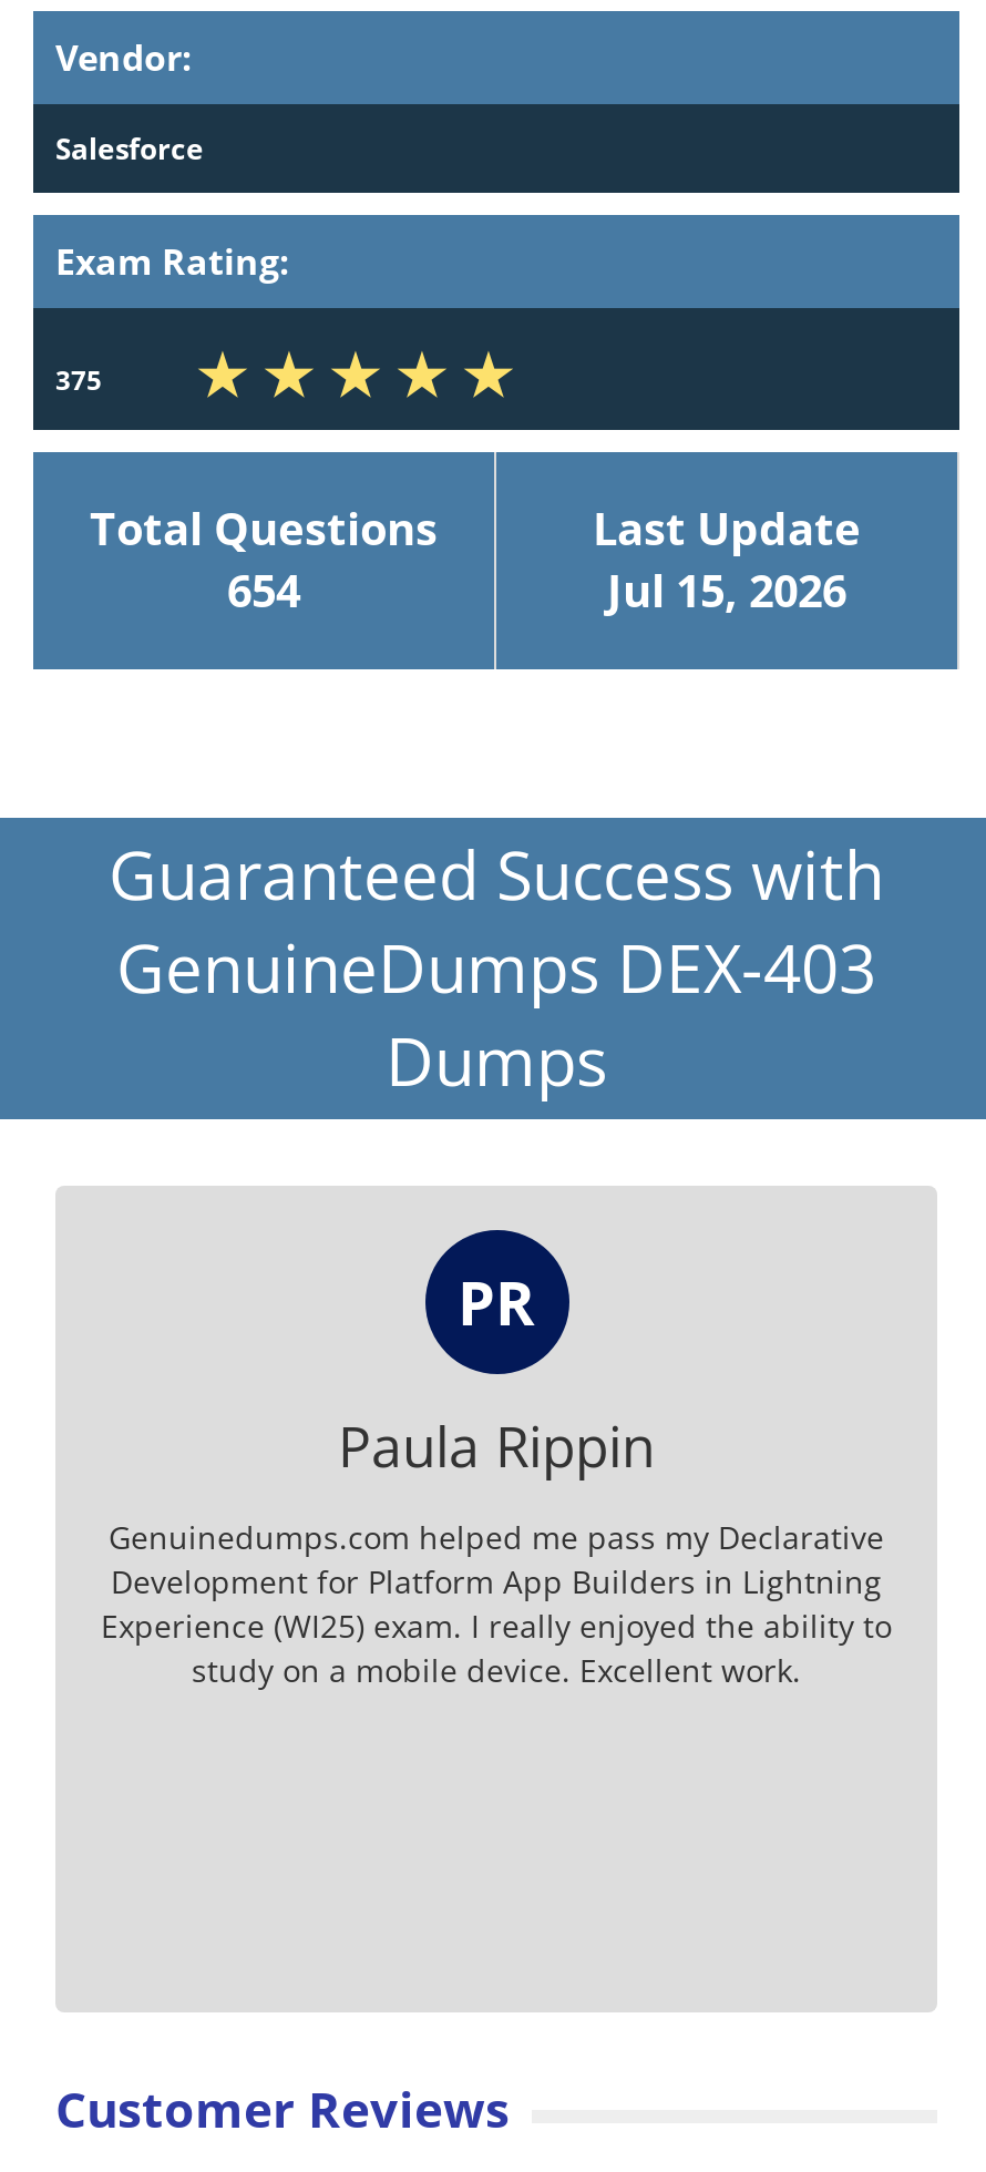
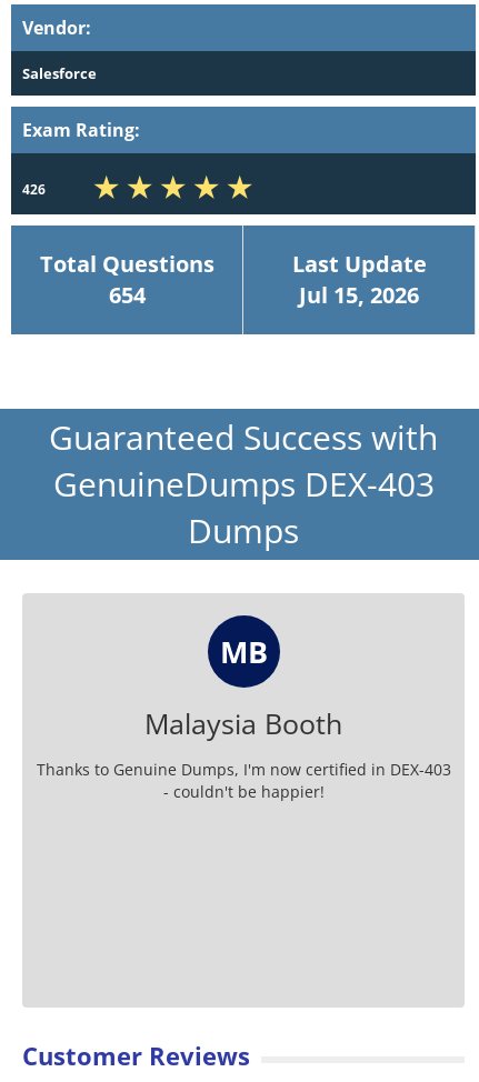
- 375
+ 426

- PR
+ MB

- Paula Rippin
- Genuinedumps.com helped me pass my Declarative
- Development for Platform App Builders in Lightning
- Experience (WI25) exam. I really enjoyed the ability to
- study on a mobile device. Excellent work.
+ Malaysia Booth
+ Thanks to Genuine Dumps, I'm now certified in DEX-403
+ - couldn't be happier!
